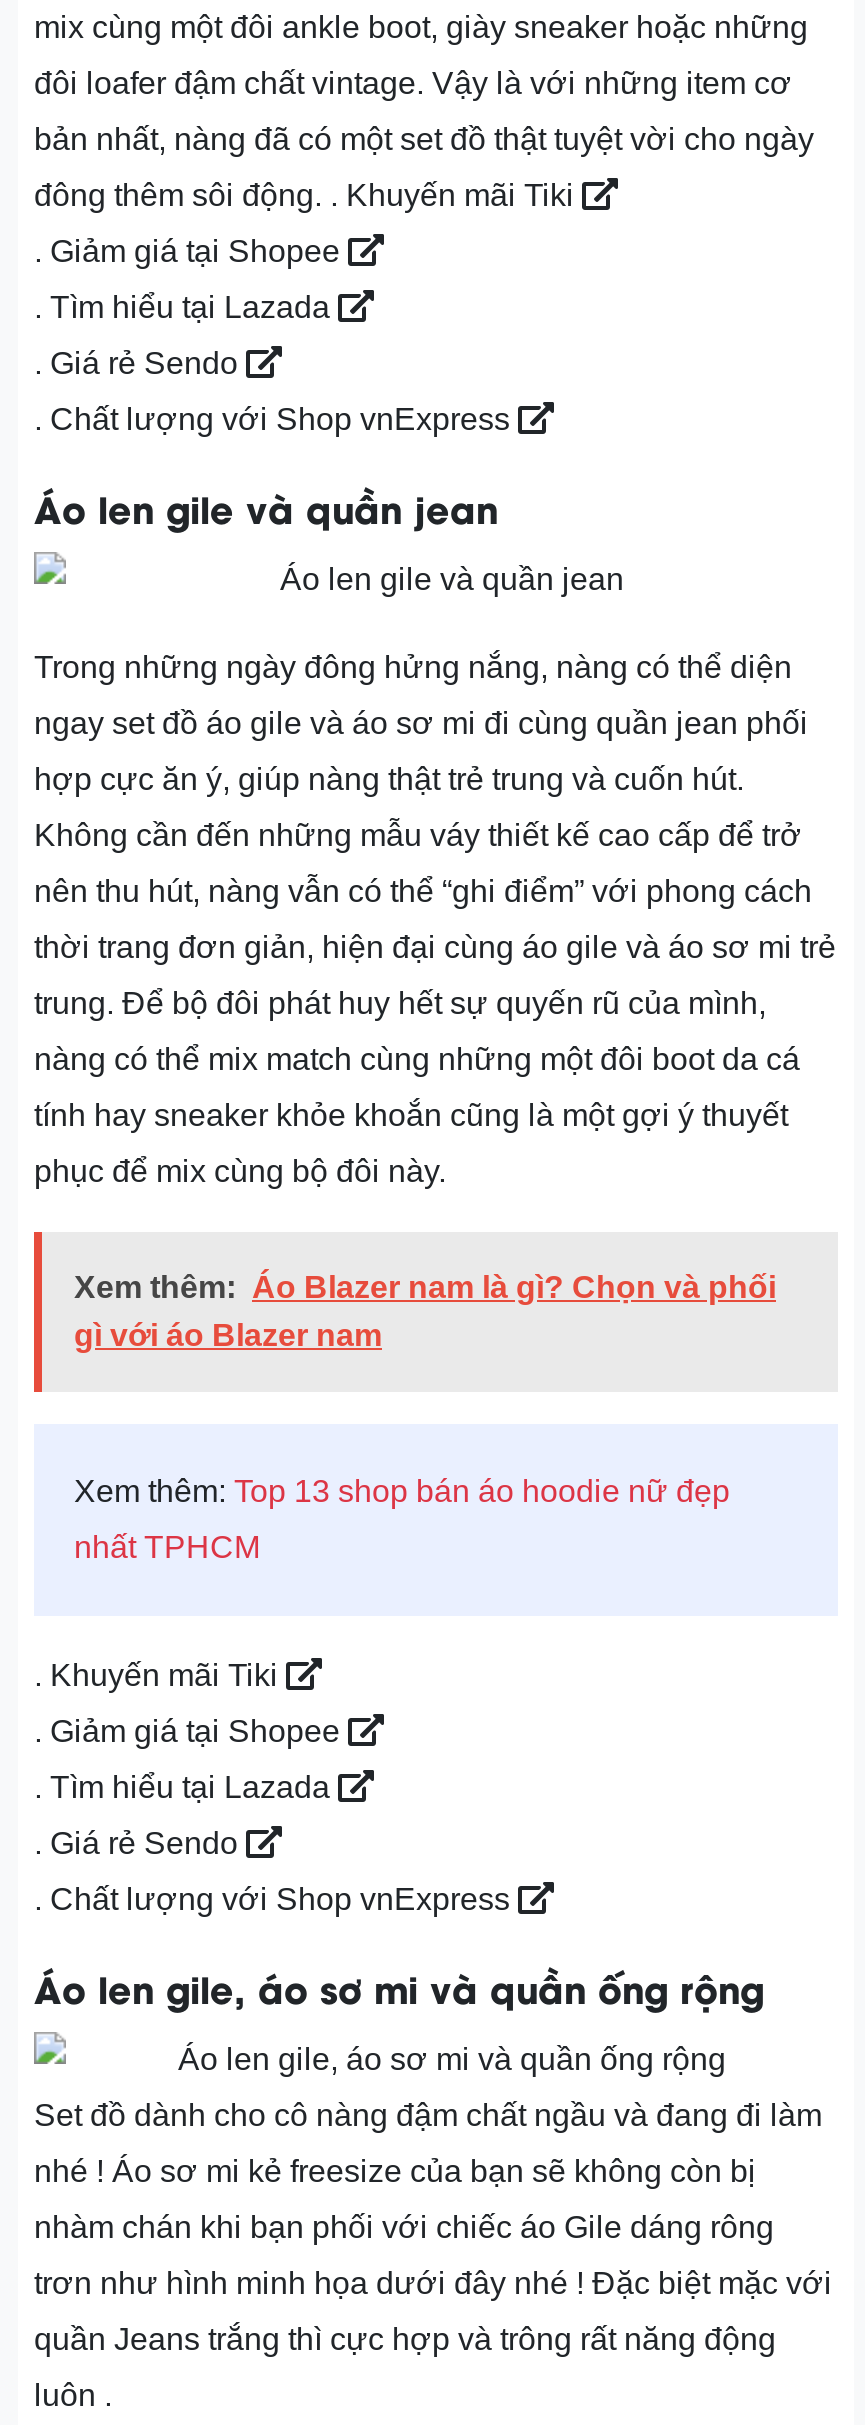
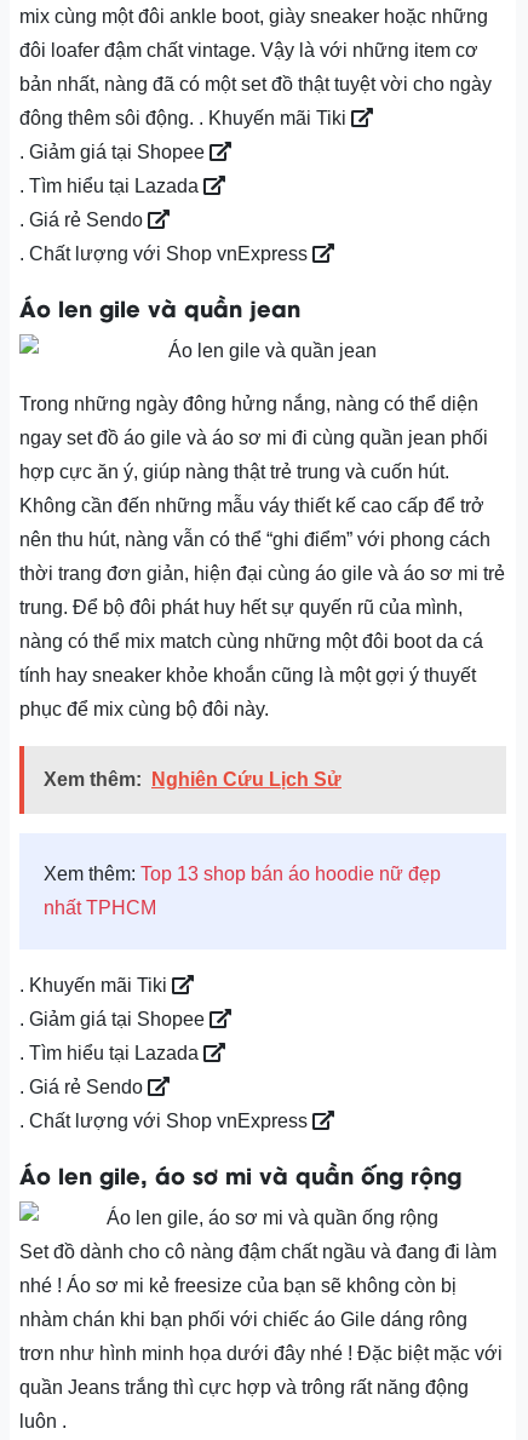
- Xem thêm: Áo Blazer nam là gì? Chọn và phối
- gì với áo Blazer nam
+ Xem thêm: Nghiên Cứu Lịch Sử
